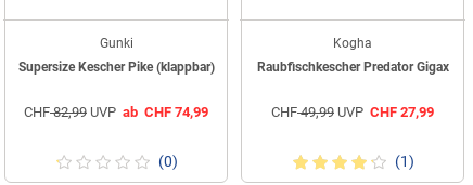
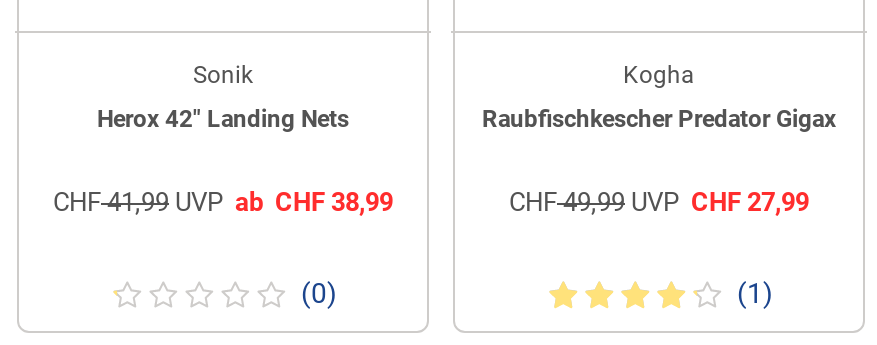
- Gunki
+ Sonik

- Supersize Kescher Pike (klappbar)
+ Herox 42" Landing Nets

- CHF82,99 UVP ab CHF 74,99
+ CHF41,99 UVP ab CHF 38,99
